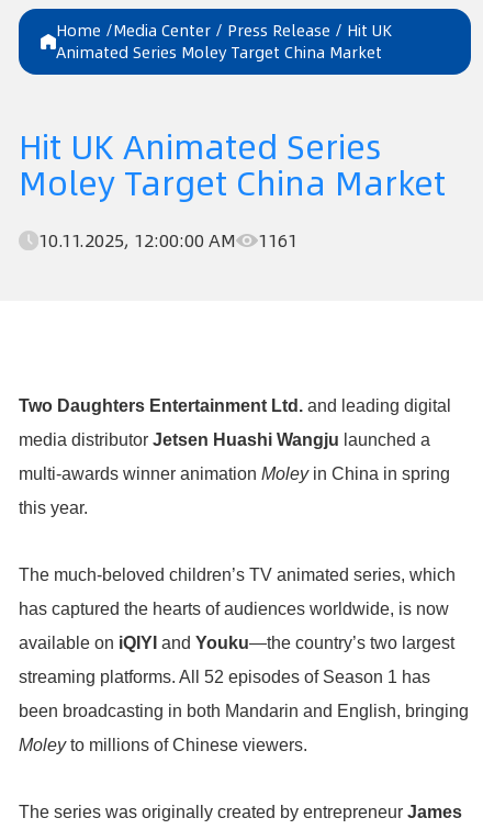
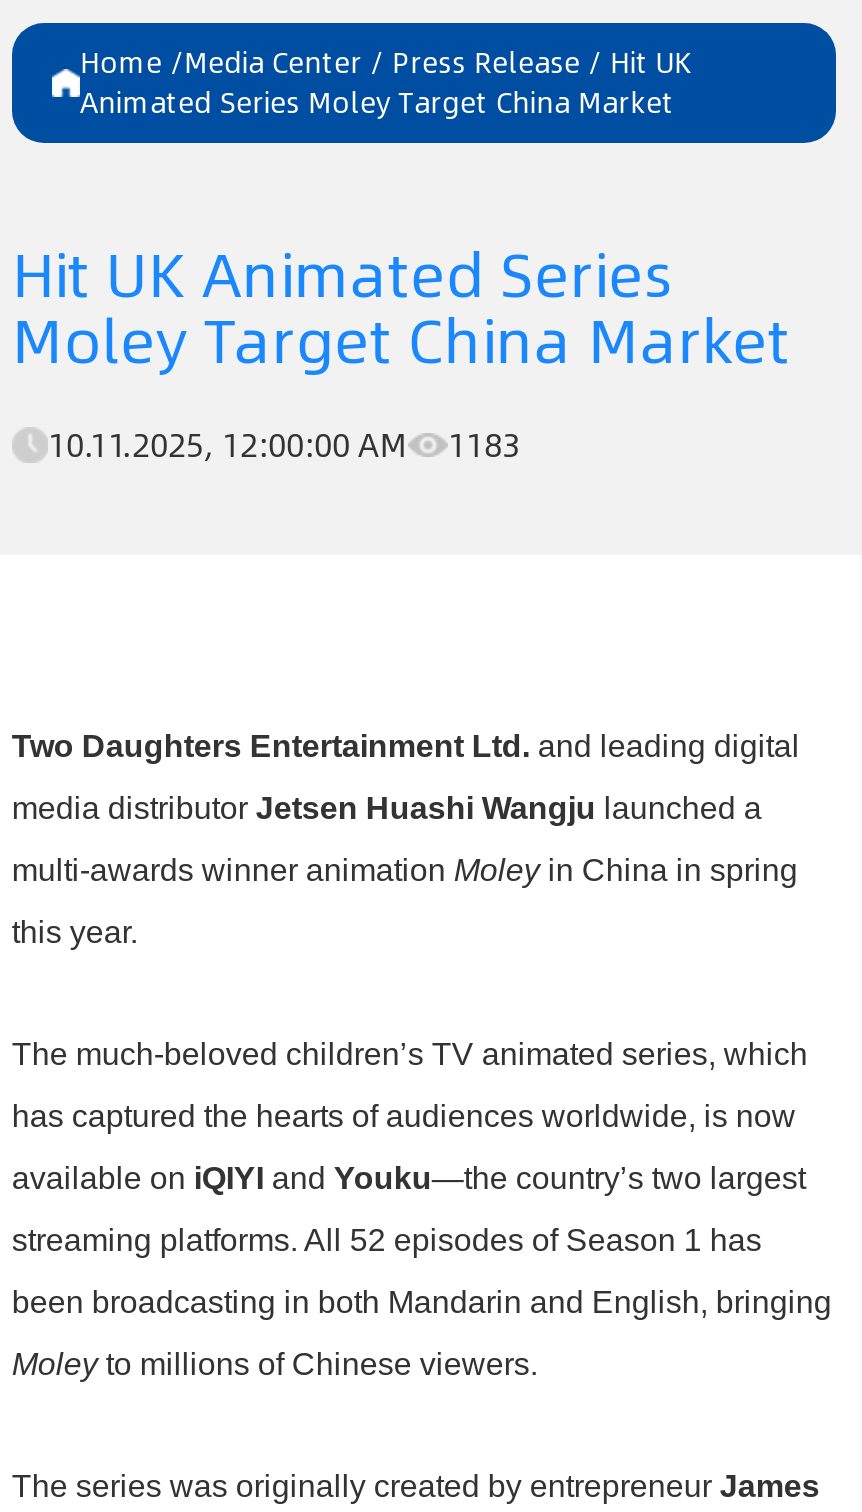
- 10.11.2025, 12:00:00 AM 1161
+ 10.11.2025, 12:00:00 AM 1183
